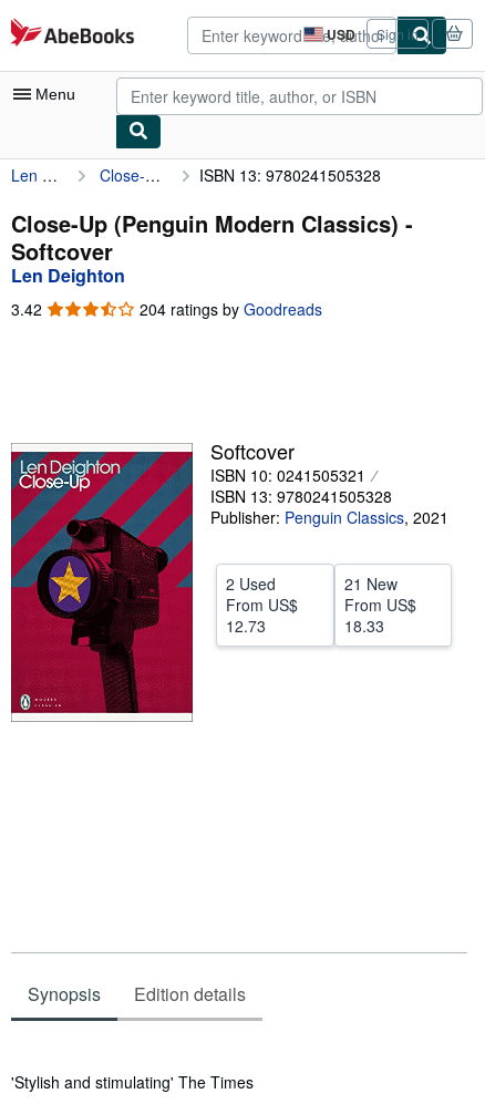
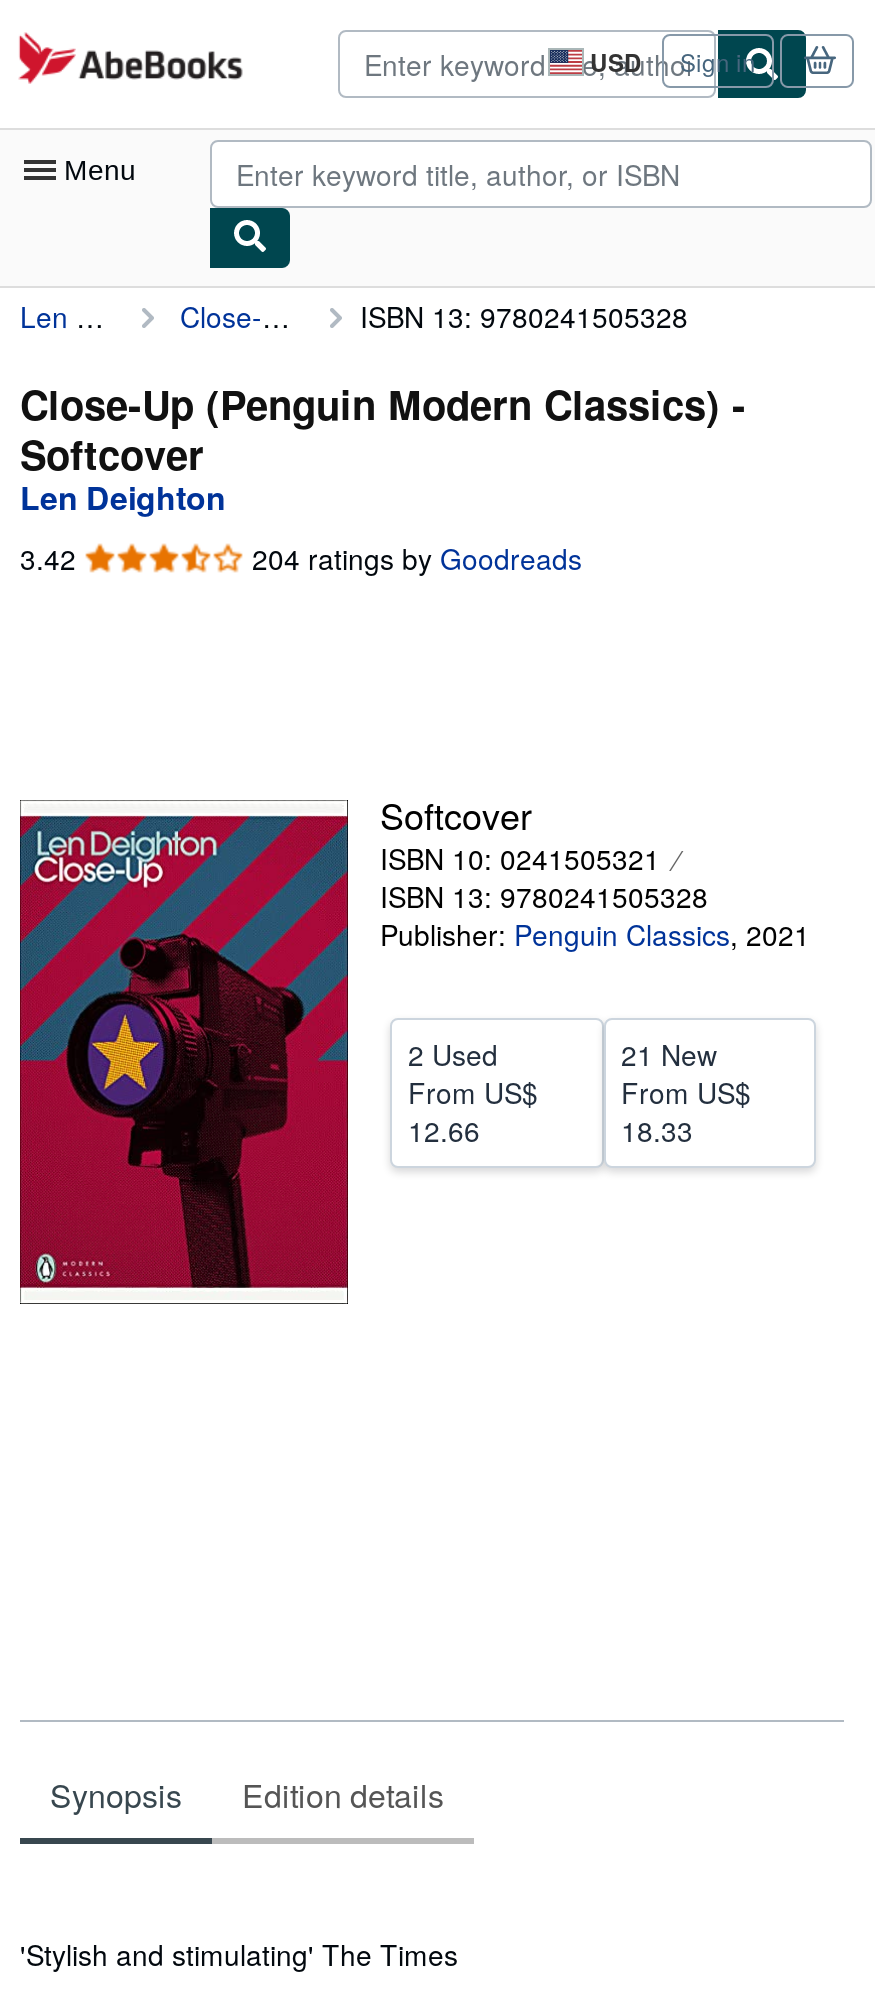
- 12.73
+ 12.66
